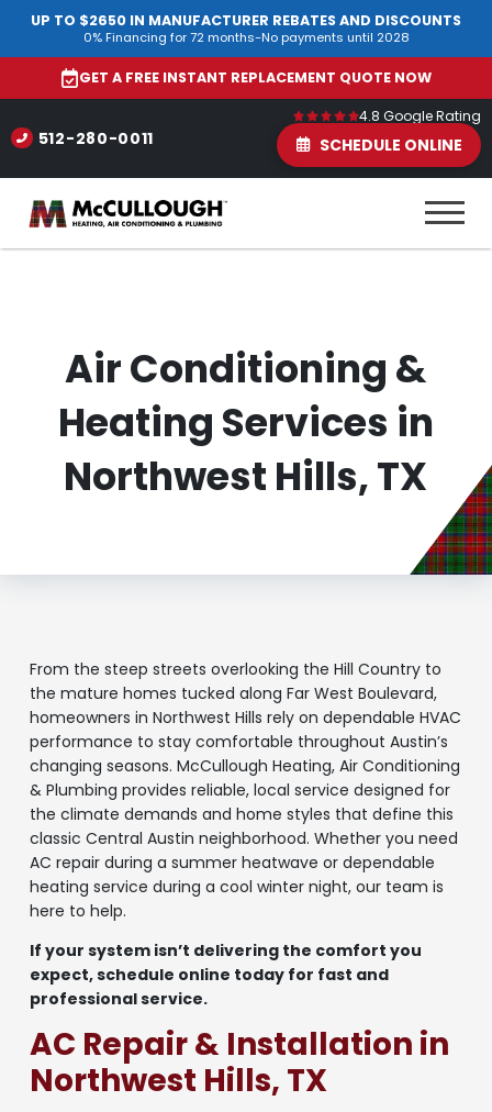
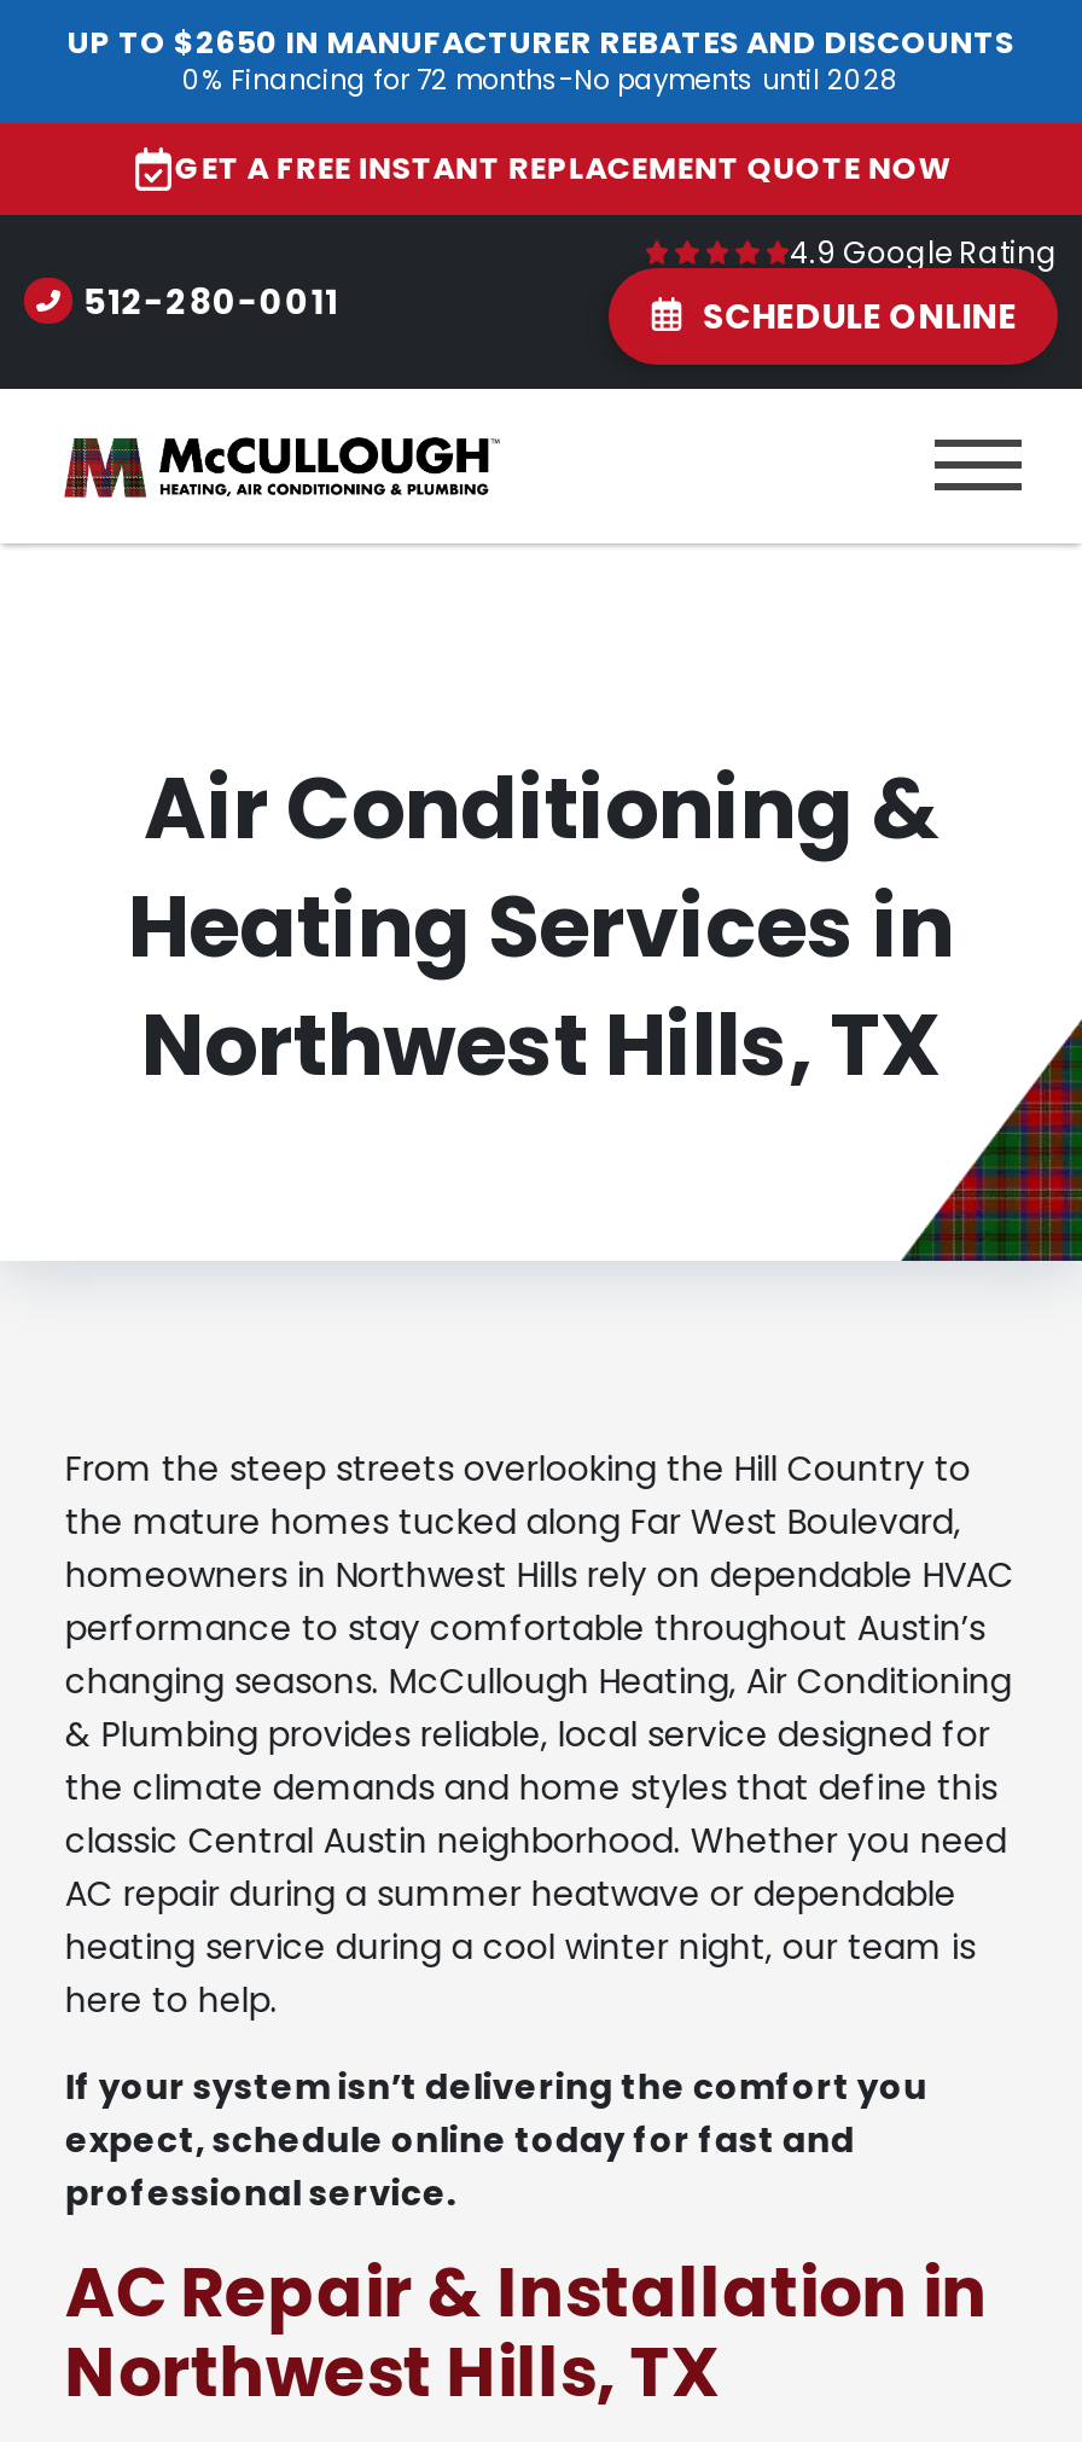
- 4.8 Google Rating
+ 4.9 Google Rating
